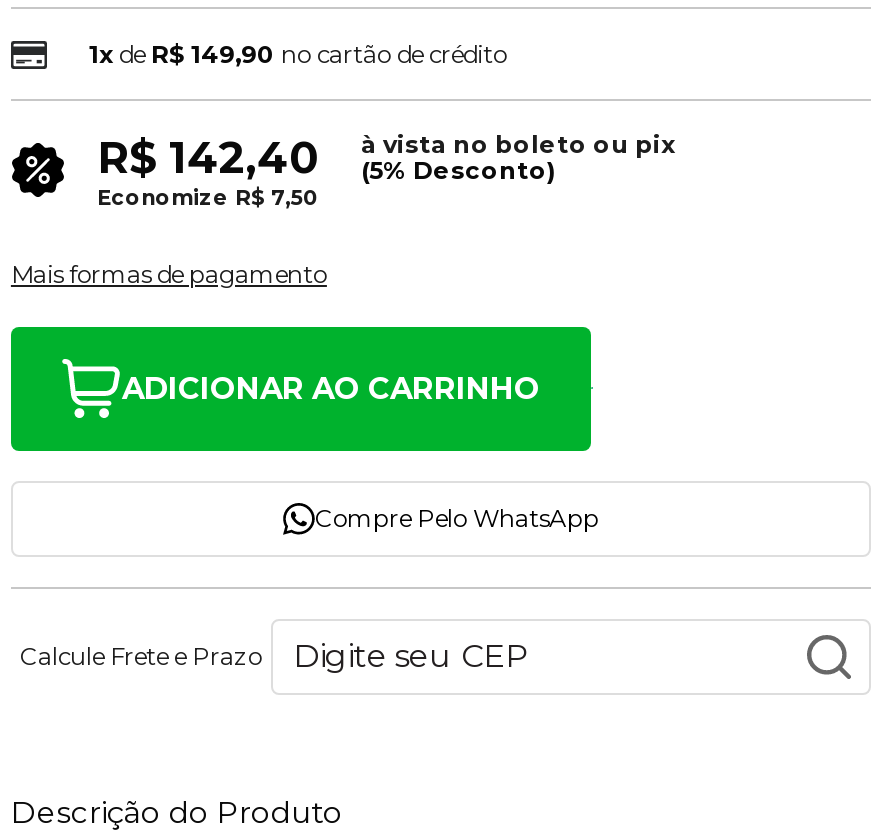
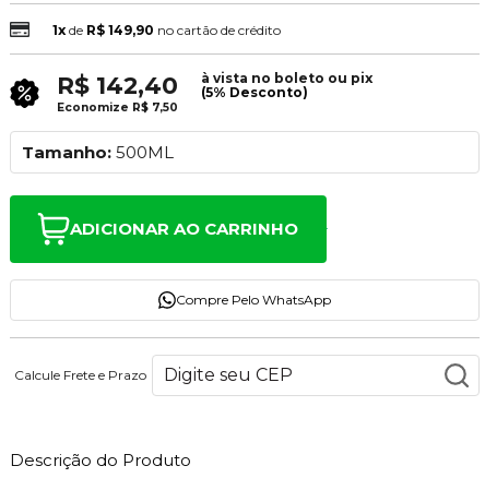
- Mais formas de pagamento
+ Tamanho: 500ML
